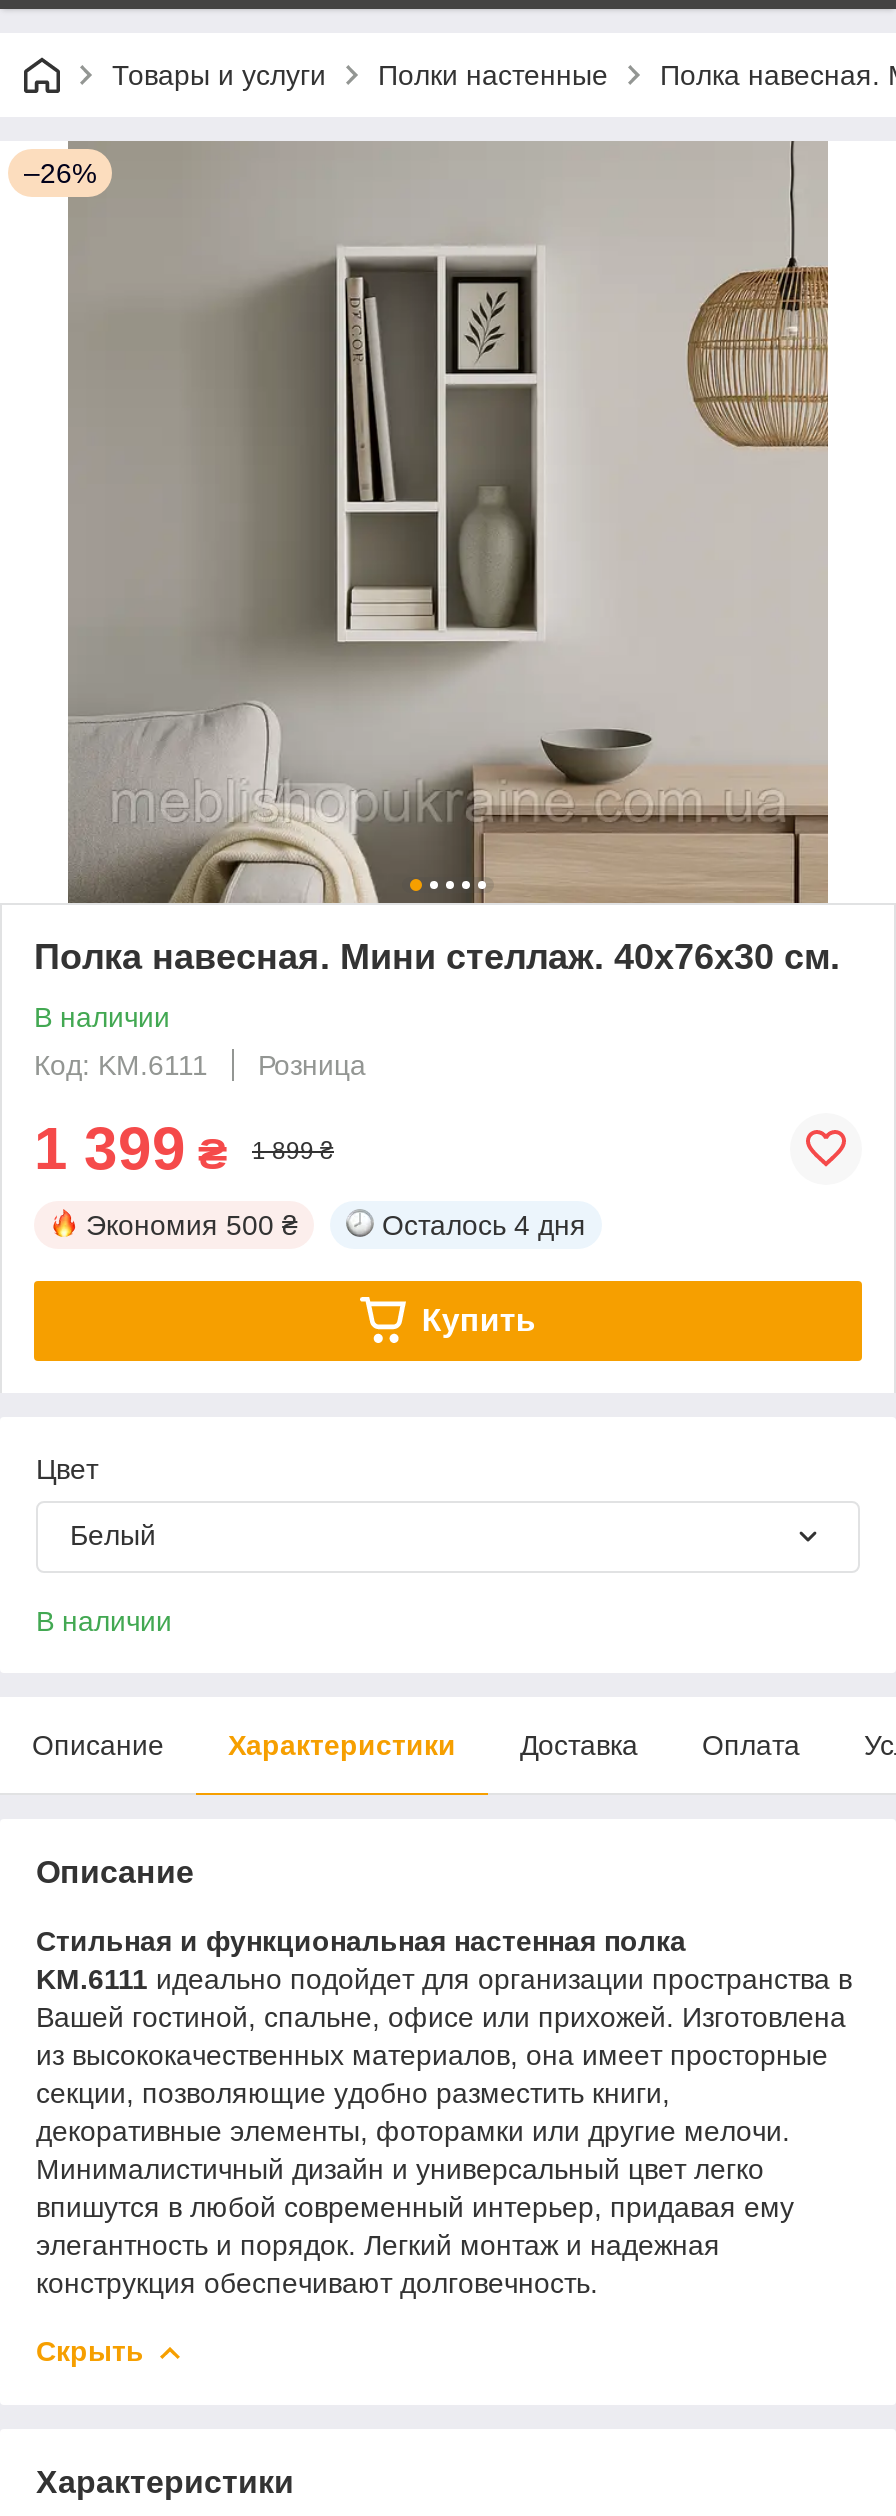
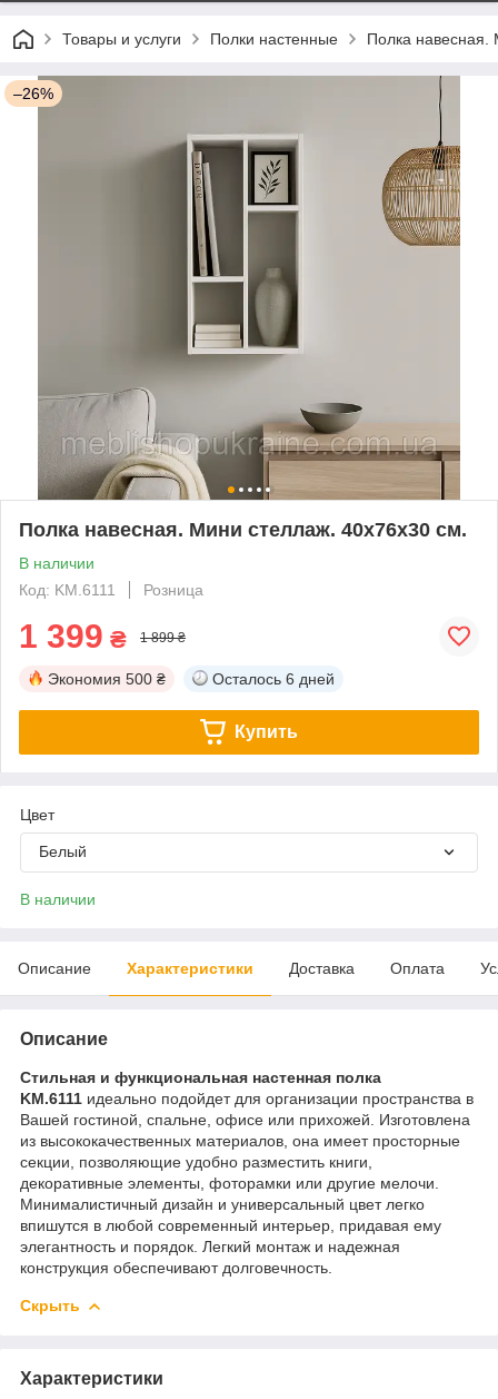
- Осталось 4 дня
+ Осталось 6 дней
